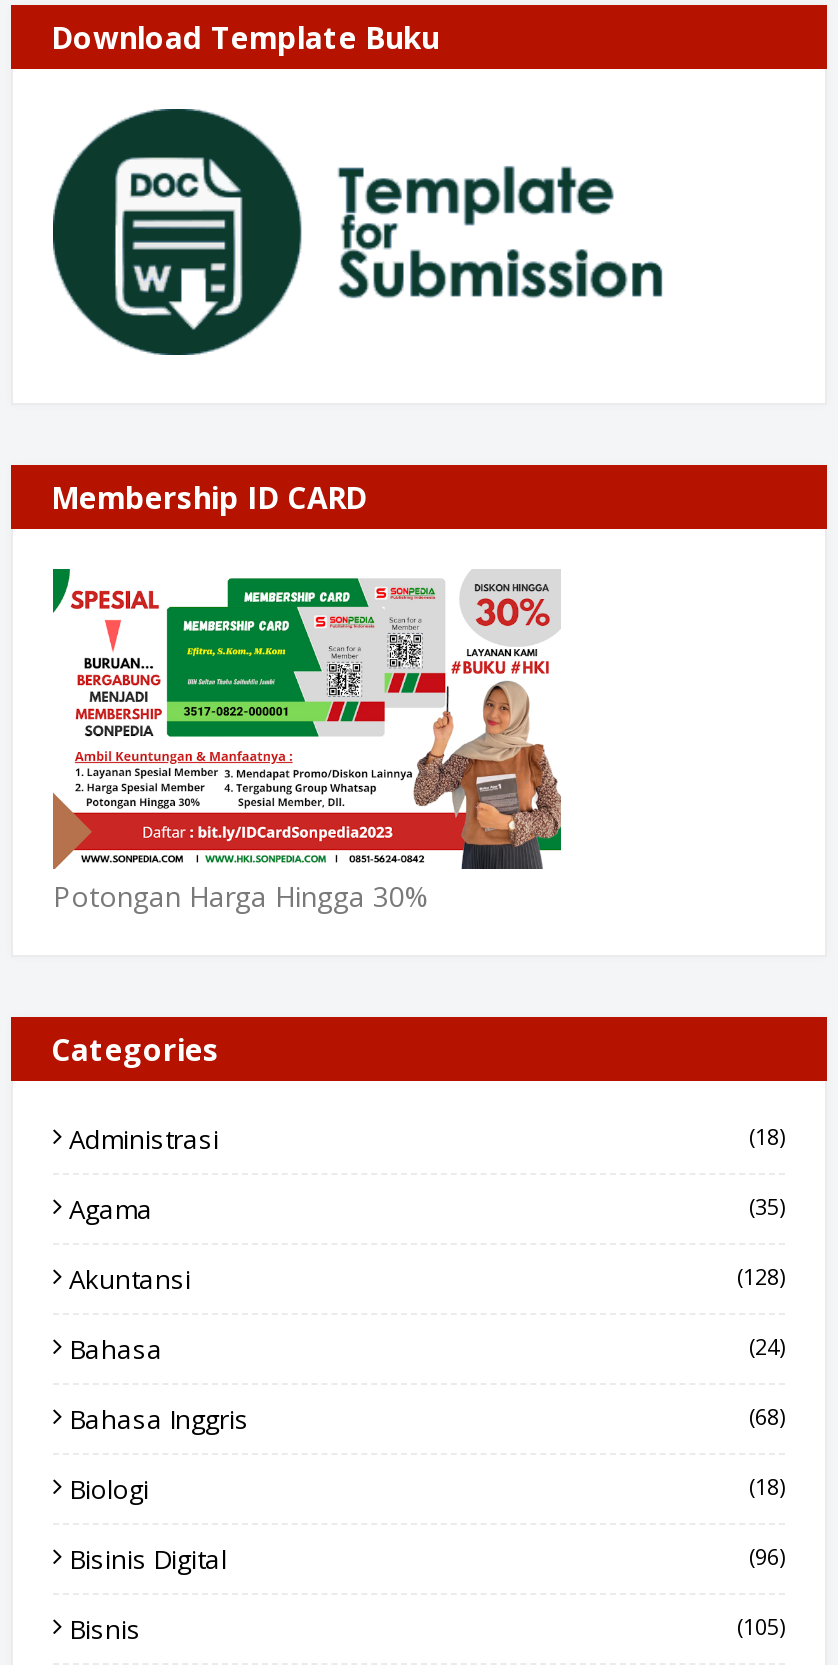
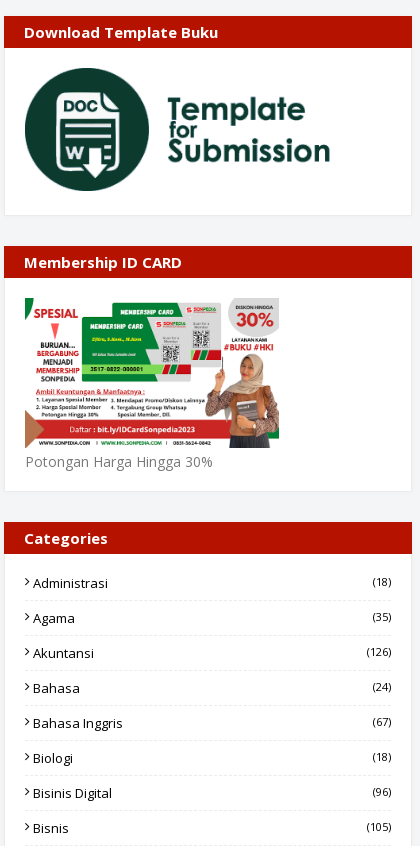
- (128)
+ (126)

- (68)
+ (67)
